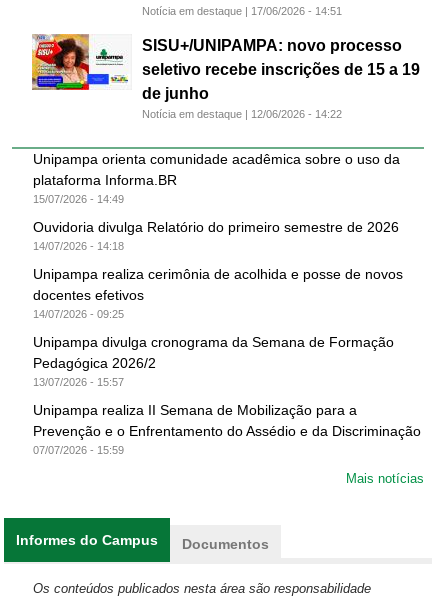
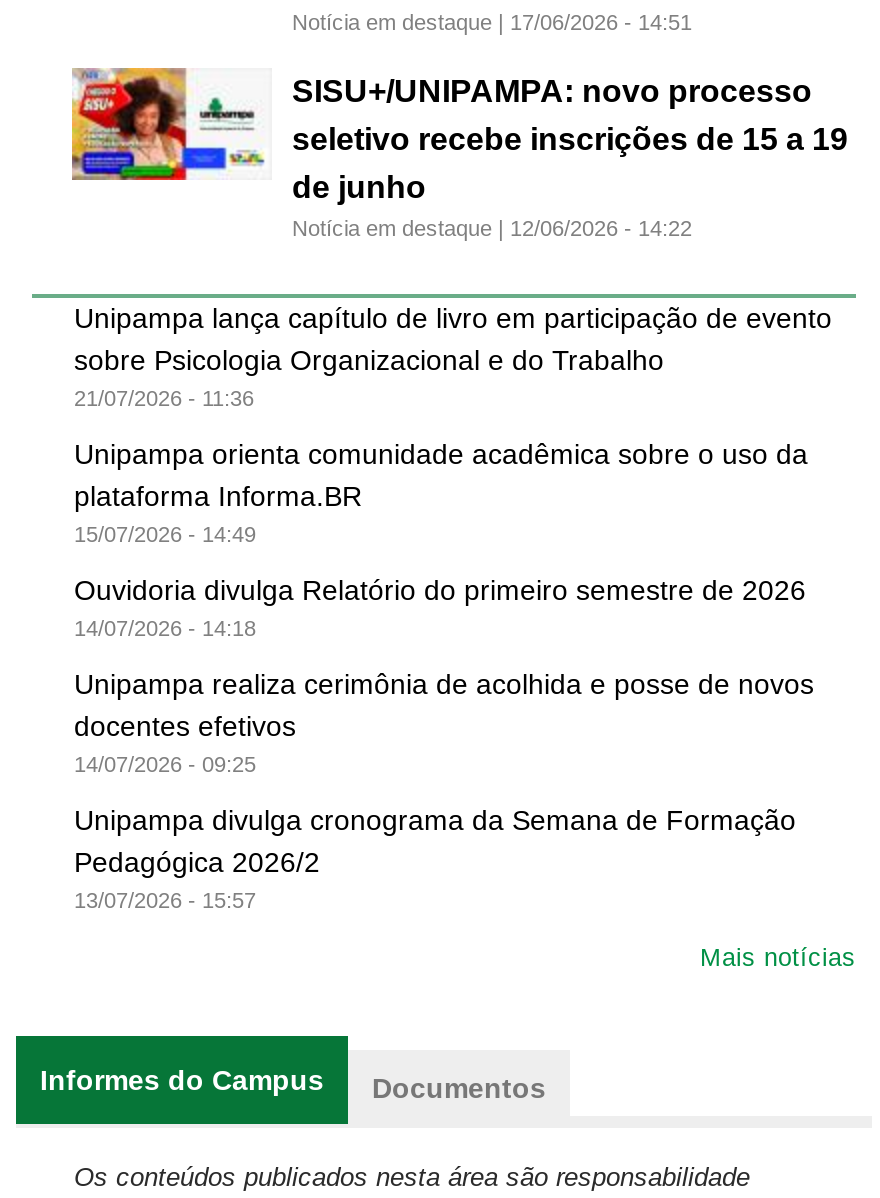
+ Unipampa lança capítulo de livro em participação de evento
+ sobre Psicologia Organizacional e do Trabalho
+ 21/07/2026 - 11:36

moved down: Unipampa orienta comunidade acadêmica sobre o uso da | plataforma Informa.BR | 15/07/2026 - 14:49 | ... | Pedagógica 2026/2 | 13/07/2026 - 15:57

- Unipampa realiza II Semana de Mobilização para a
- Prevenção e o Enfrentamento do Assédio e da Discriminação
- 07/07/2026 - 15:59
